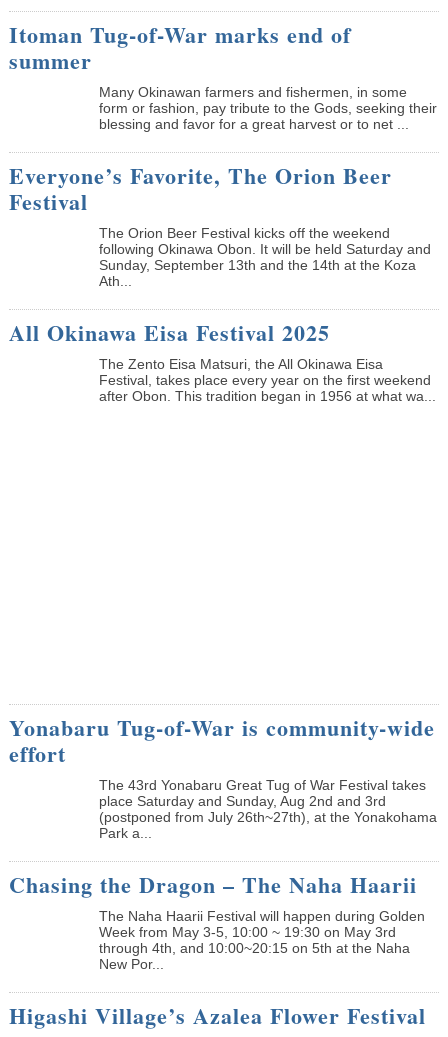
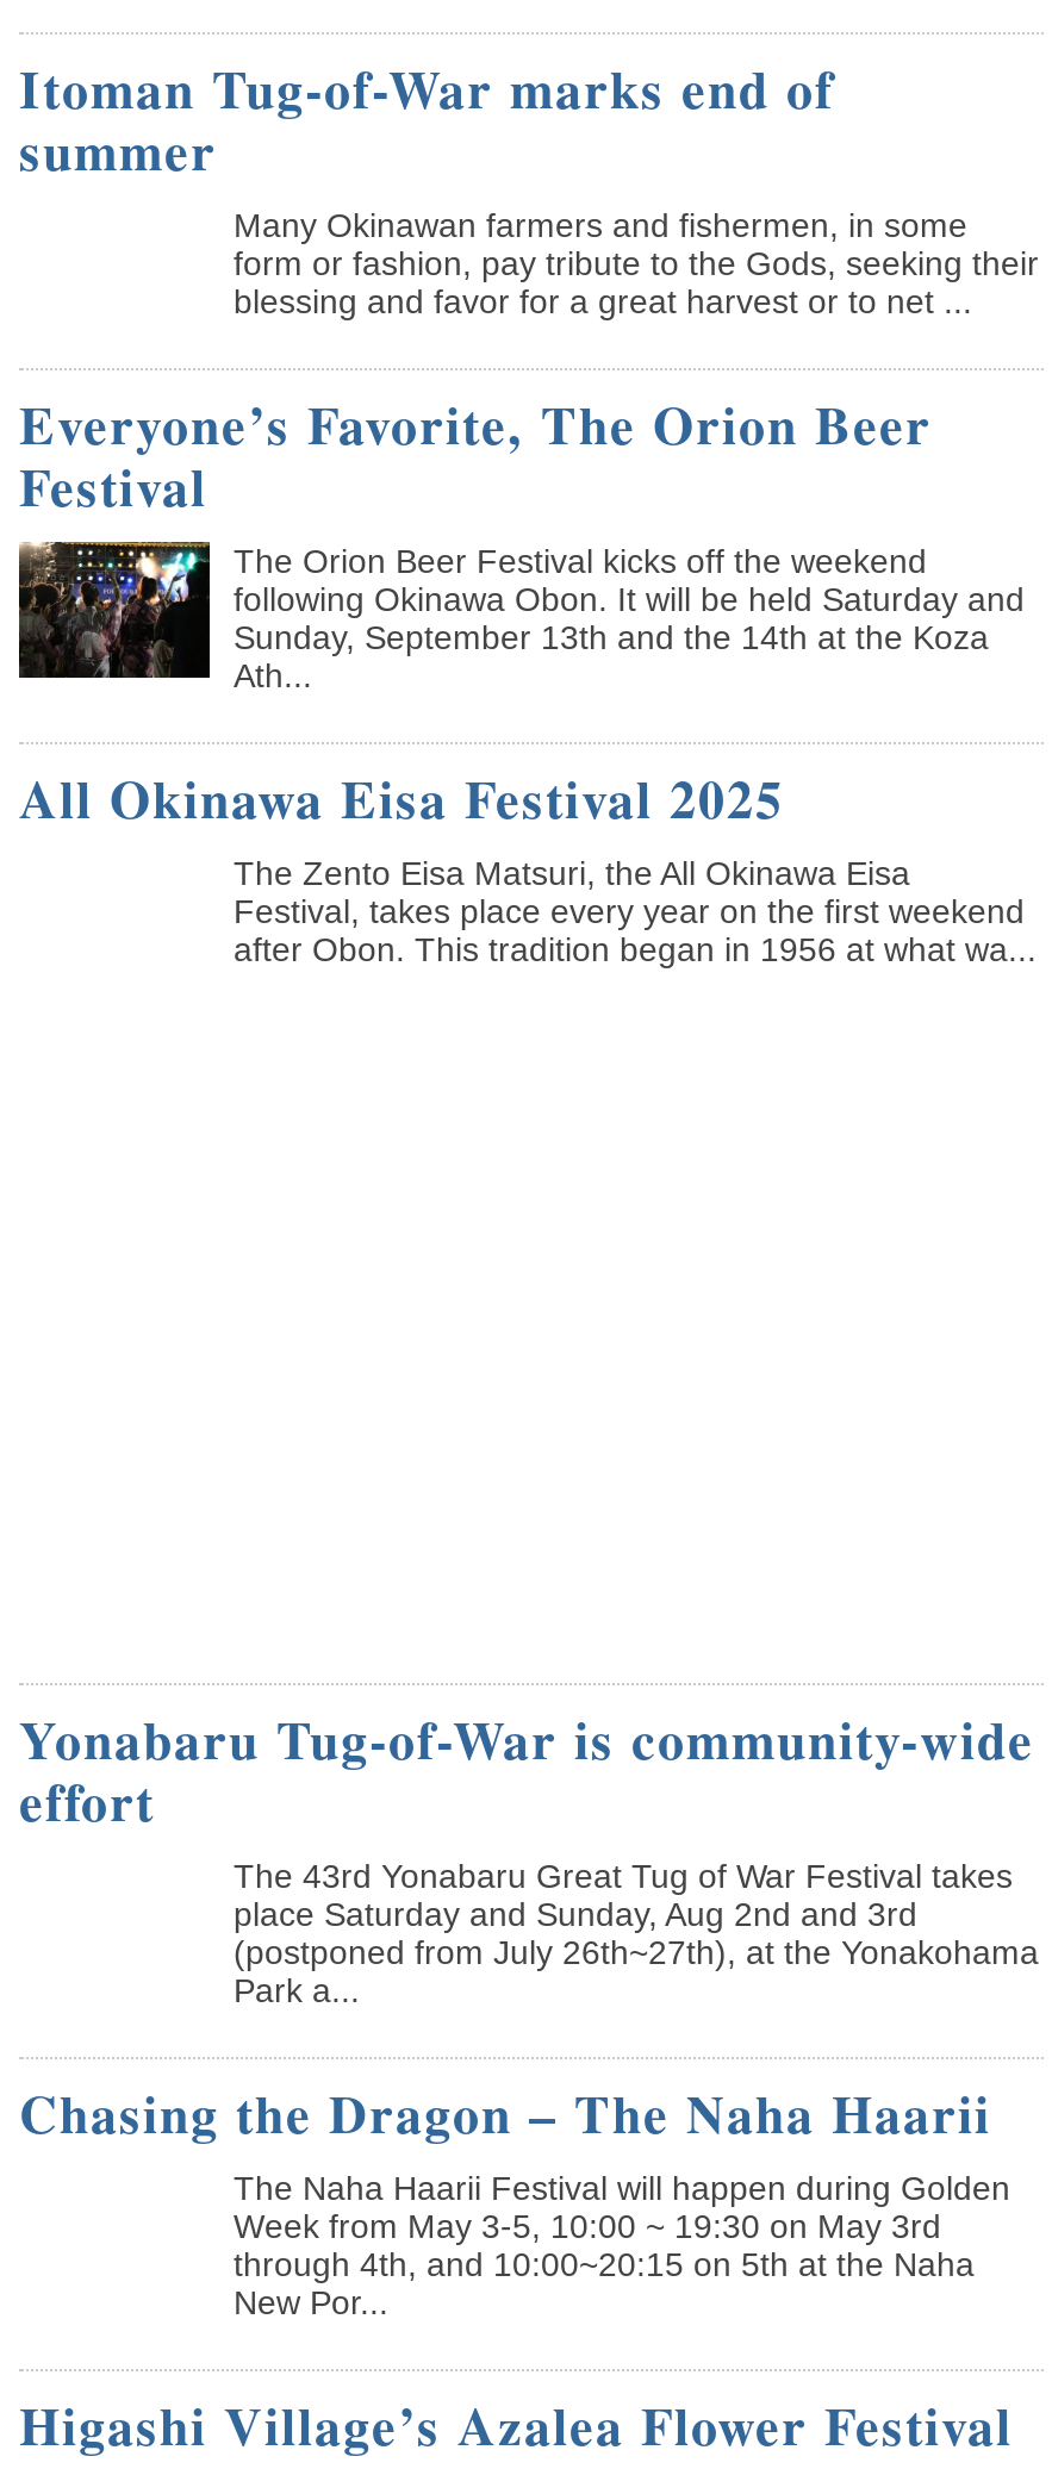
+ [image]
